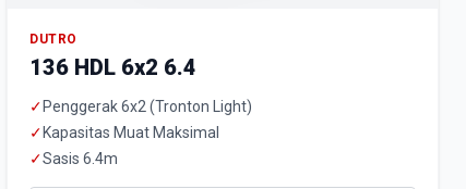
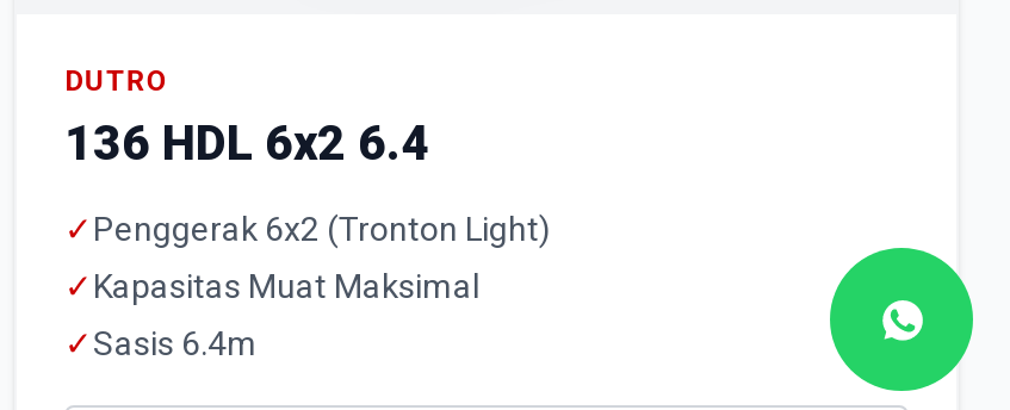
+ [image]
